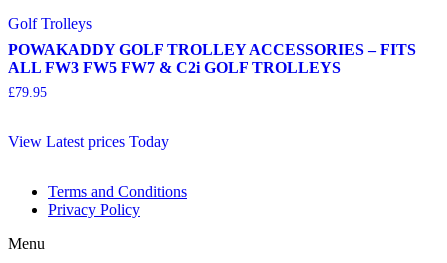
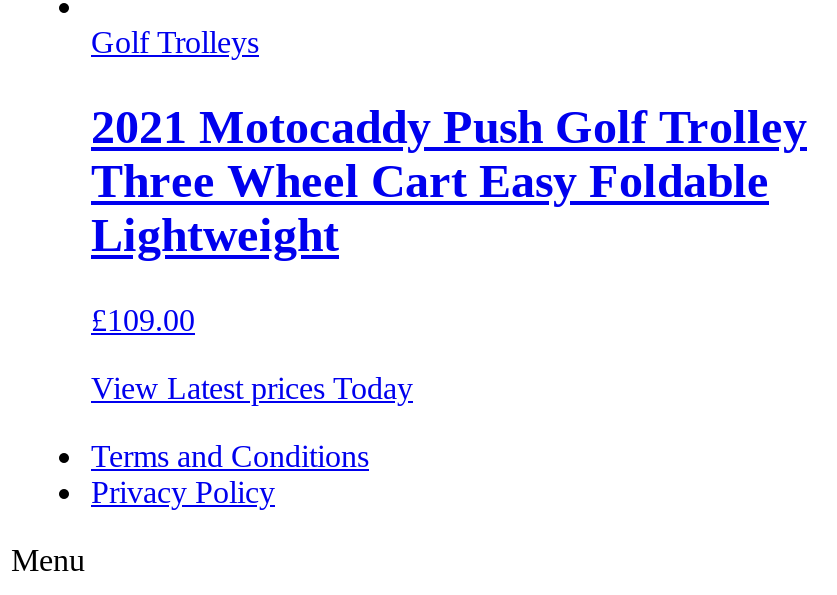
- POWAKADDY GOLF TROLLEY ACCESSORIES – FITS
- ALL FW3 FW5 FW7 & C2i GOLF TROLLEYS
+ 2021 Motocaddy Push Golf Trolley
+ Three Wheel Cart Easy Foldable
+ Lightweight

- £79.95
+ £109.00

moved down: View Latest prices Today
